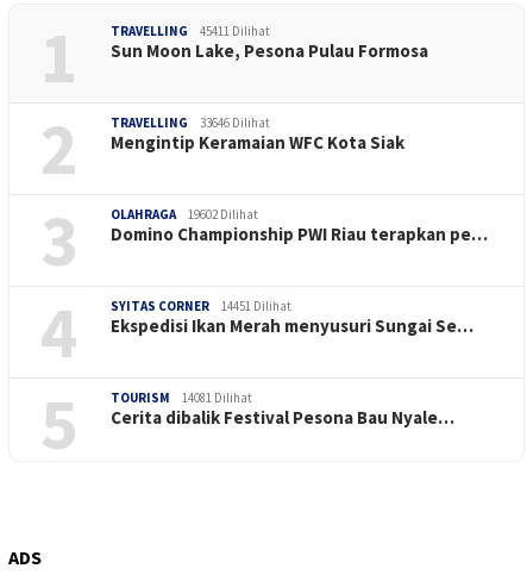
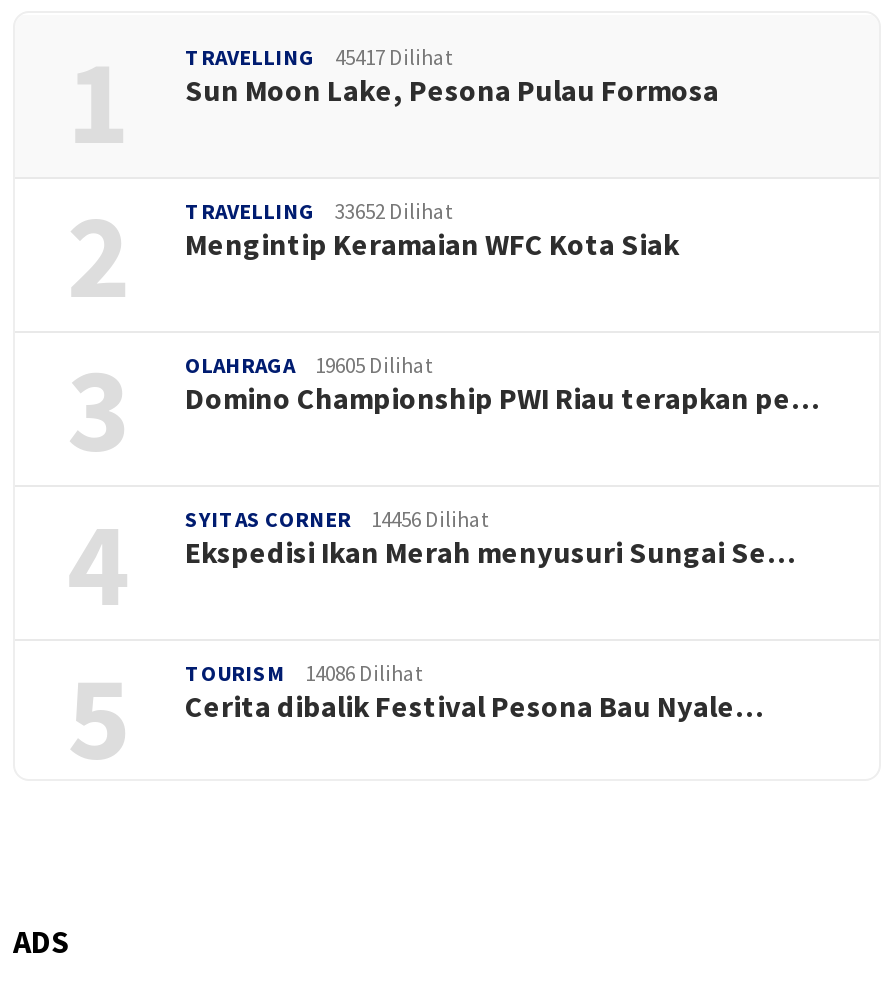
- TRAVELLING 45411 Dilihat
+ TRAVELLING 45417 Dilihat

- TRAVELLING 33646 Dilihat
+ TRAVELLING 33652 Dilihat

- OLAHRAGA 19602 Dilihat
+ OLAHRAGA 19605 Dilihat

- SYITAS CORNER 14451 Dilihat
+ SYITAS CORNER 14456 Dilihat

- TOURISM 14081 Dilihat
+ TOURISM 14086 Dilihat
